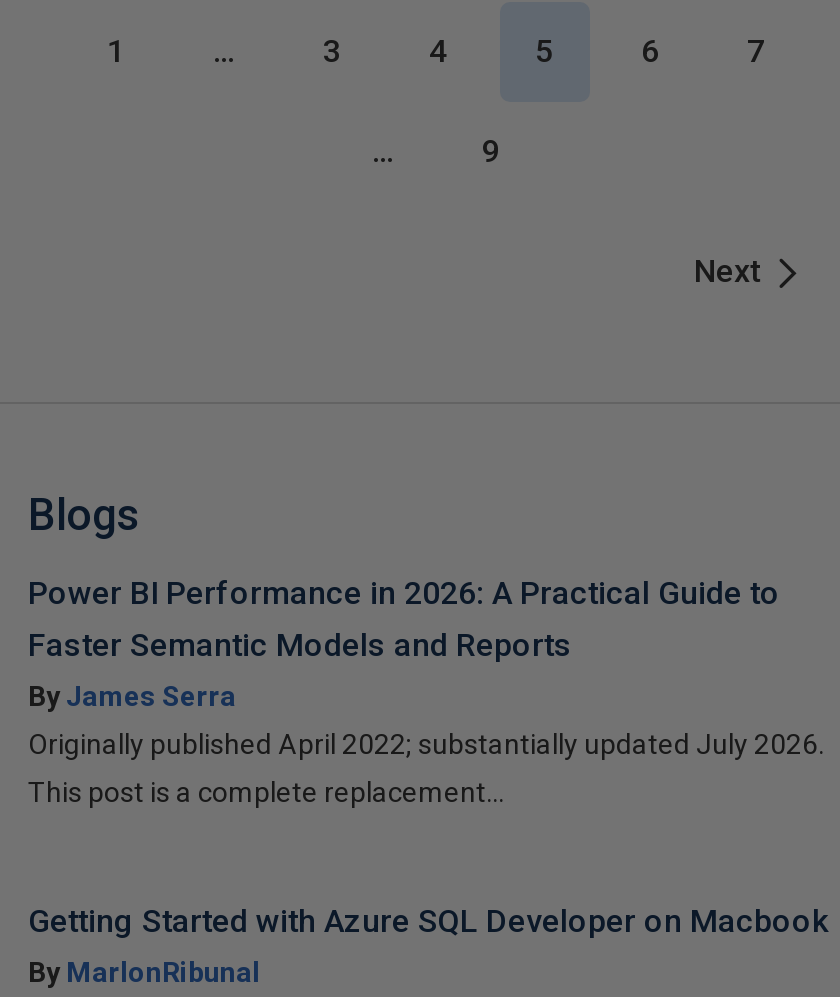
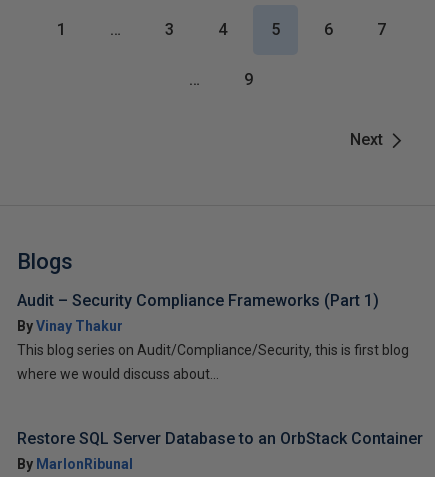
- Power BI Performance in 2026: A Practical Guide to
- Faster Semantic Models and Reports
- By James Serra
+ Audit – Security Compliance Frameworks (Part 1)
+ By Vinay Thakur

- Originally published April 2022; substantially updated July 2026.
+ This blog series on Audit/Compliance/Security, this is first blog

- This post is a complete replacement...
+ where we would discuss about...

- Getting Started with Azure SQL Developer on Macbook
+ Restore SQL Server Database to an OrbStack Container
